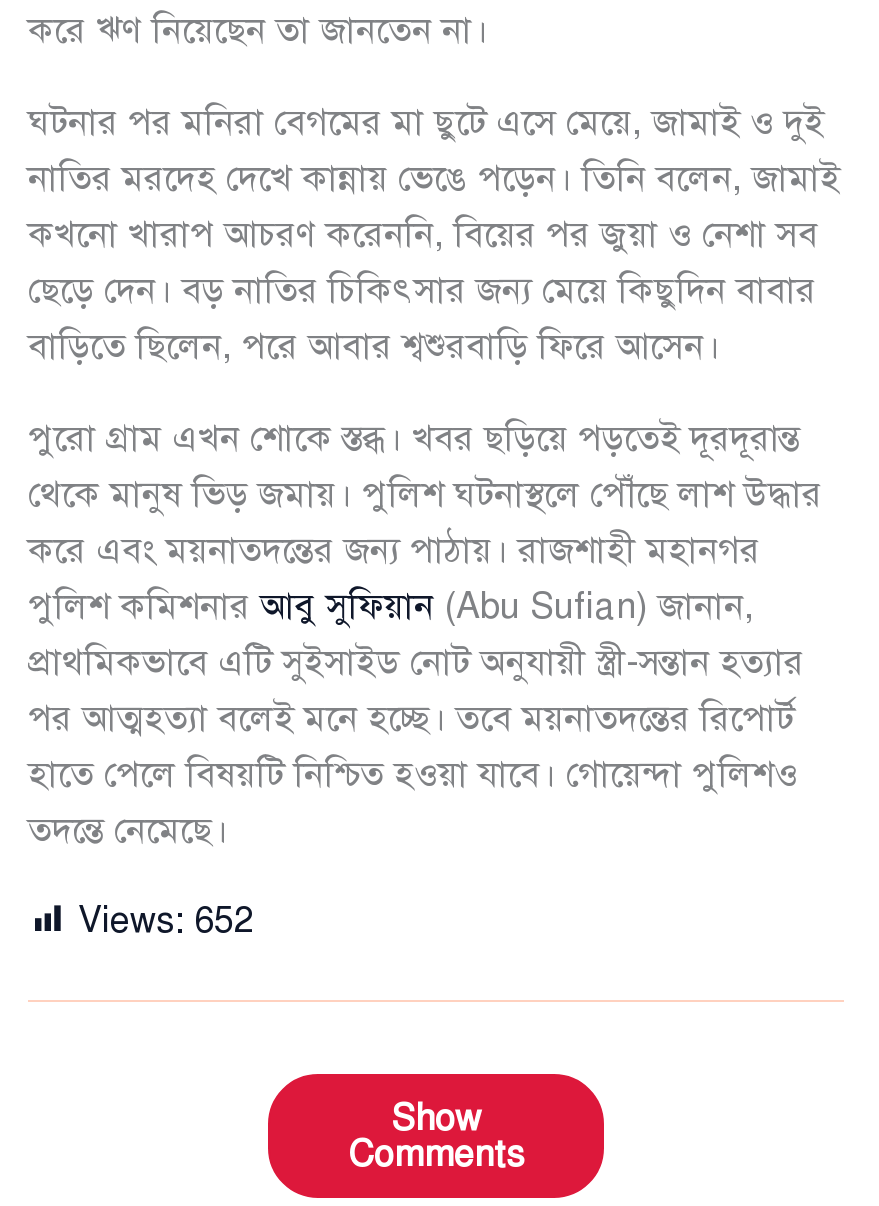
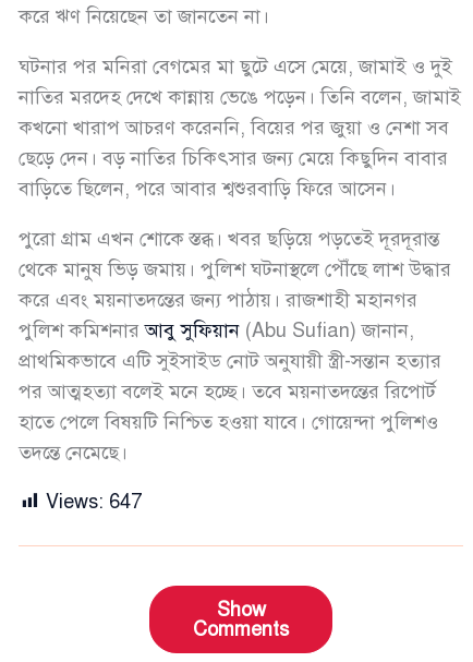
- Views: 652
+ Views: 647
